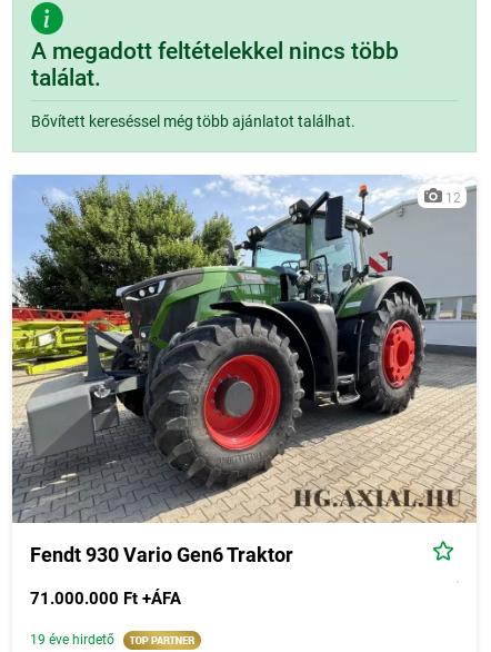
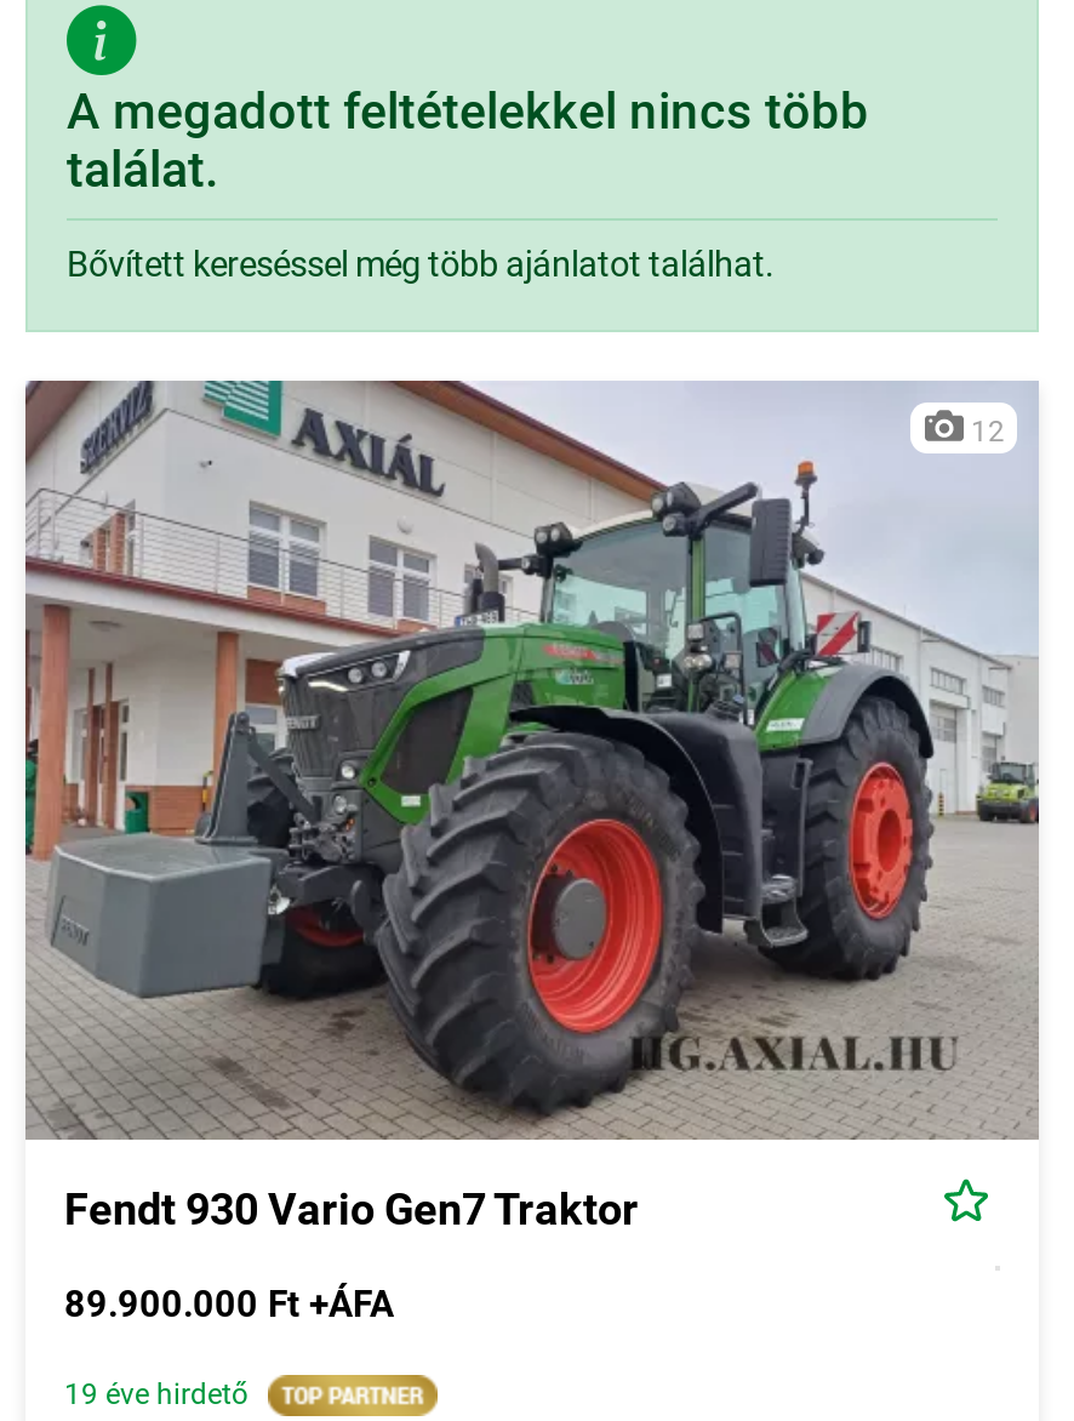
- [image]
- Fendt 930 Vario Gen6 Traktor
+ [image]
+ Fendt 930 Vario Gen7 Traktor

- 71.000.000 Ft +ÁFA
+ 89.900.000 Ft +ÁFA
